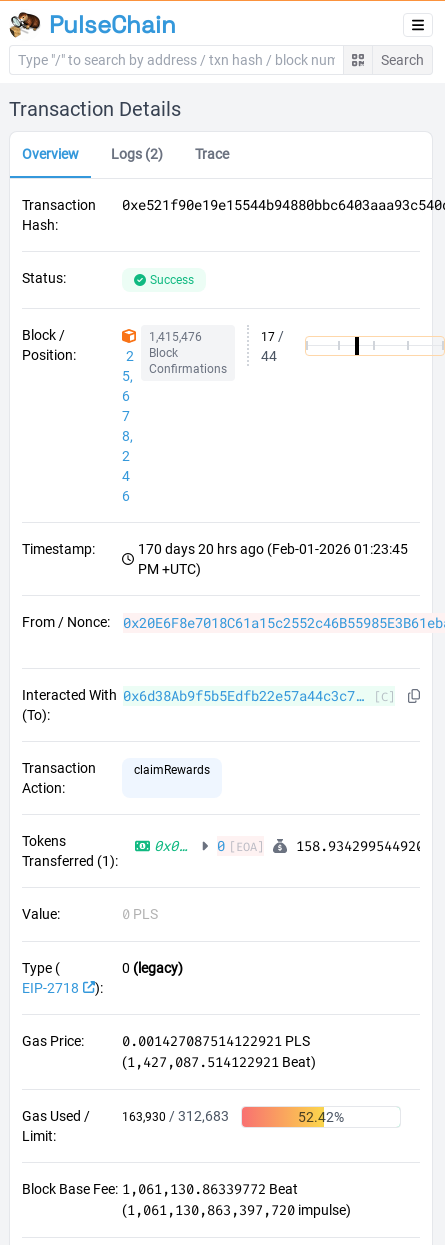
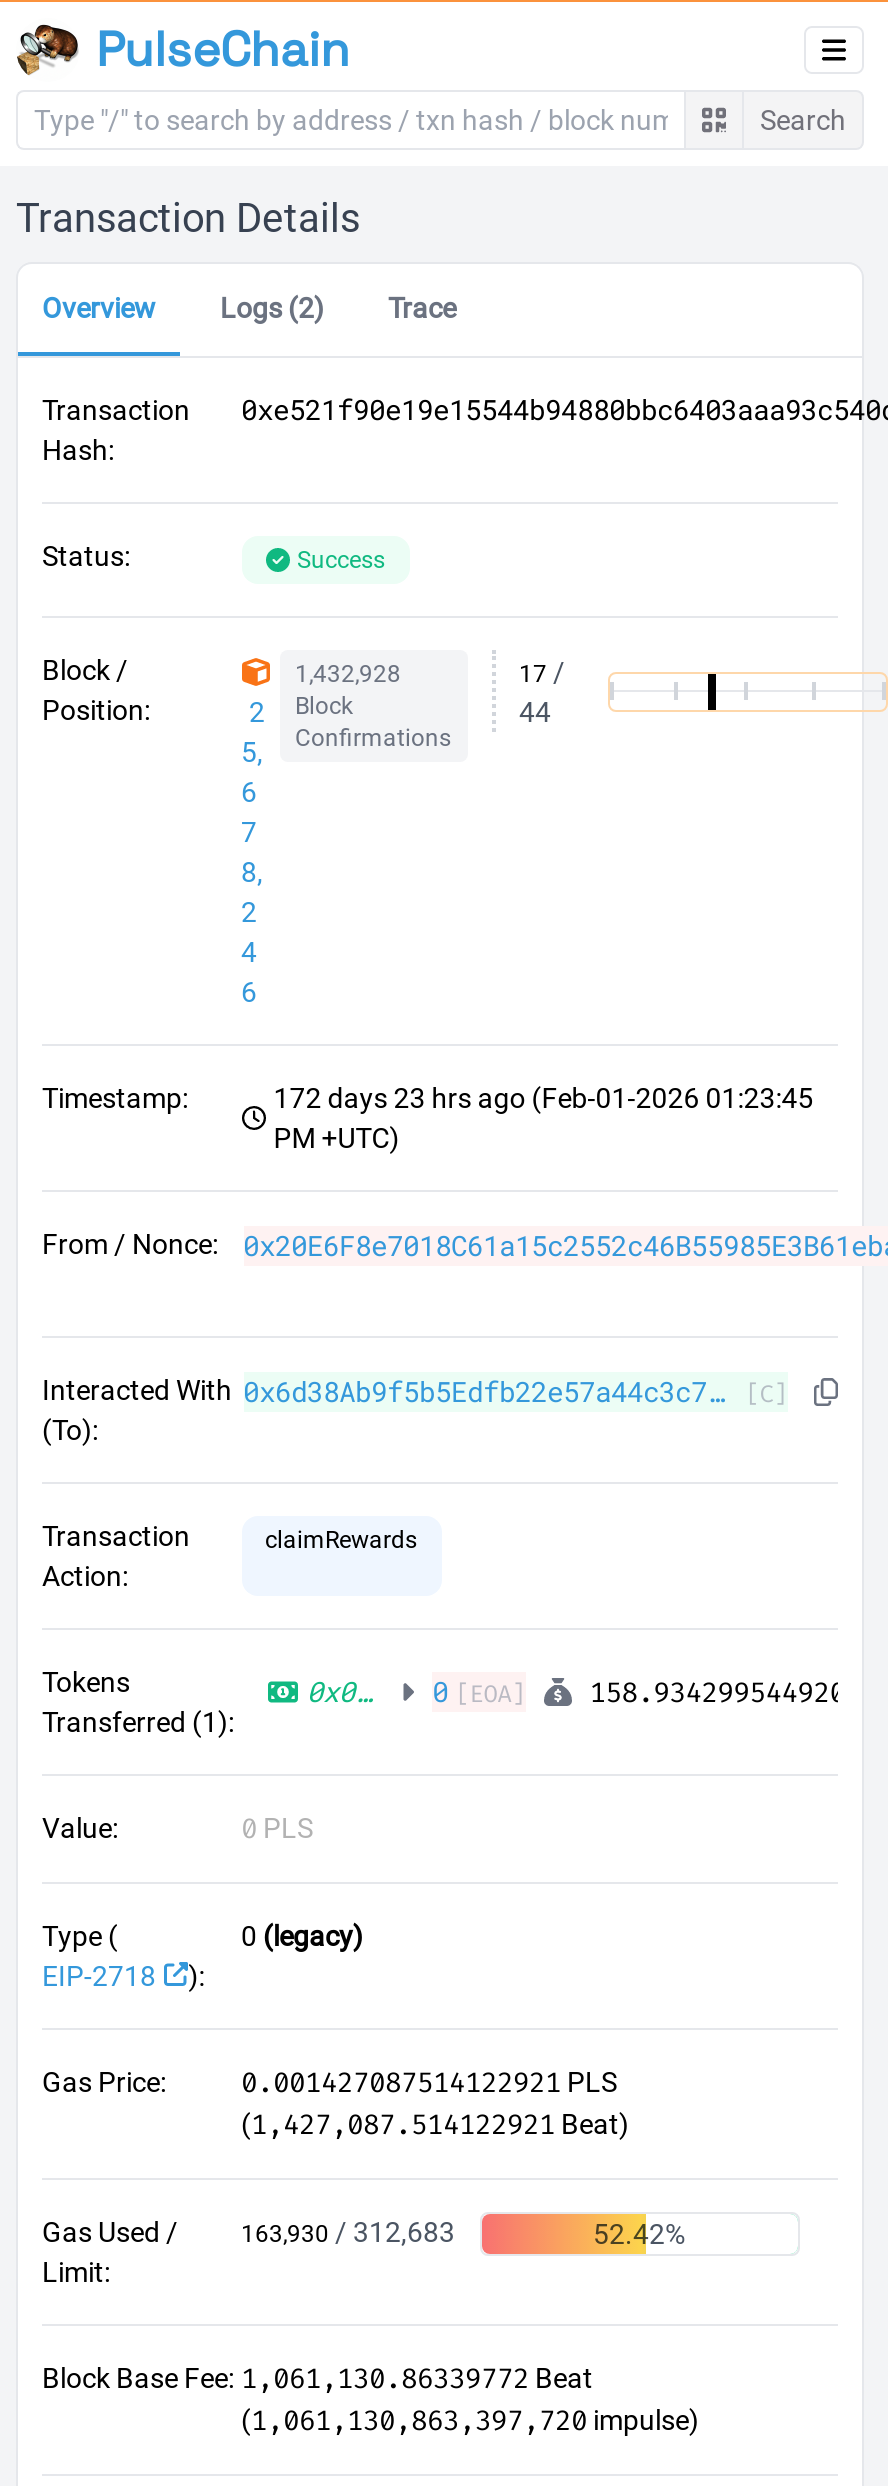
- 1,415,476
+ 1,432,928

- 170 days 20 hrs ago (Feb-01-2026 01:23:45
+ 172 days 23 hrs ago (Feb-01-2026 01:23:45
